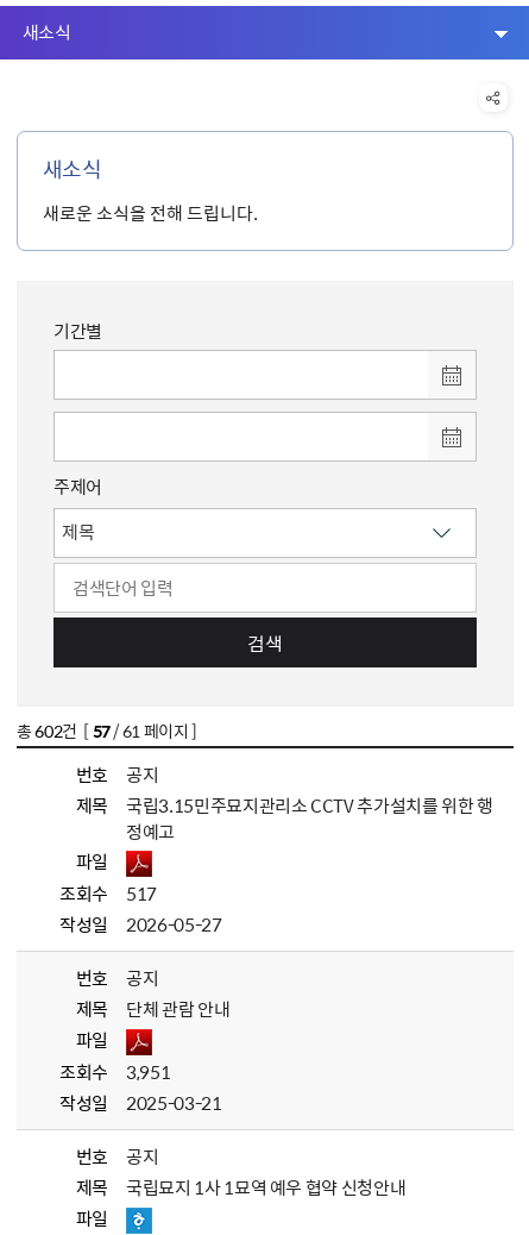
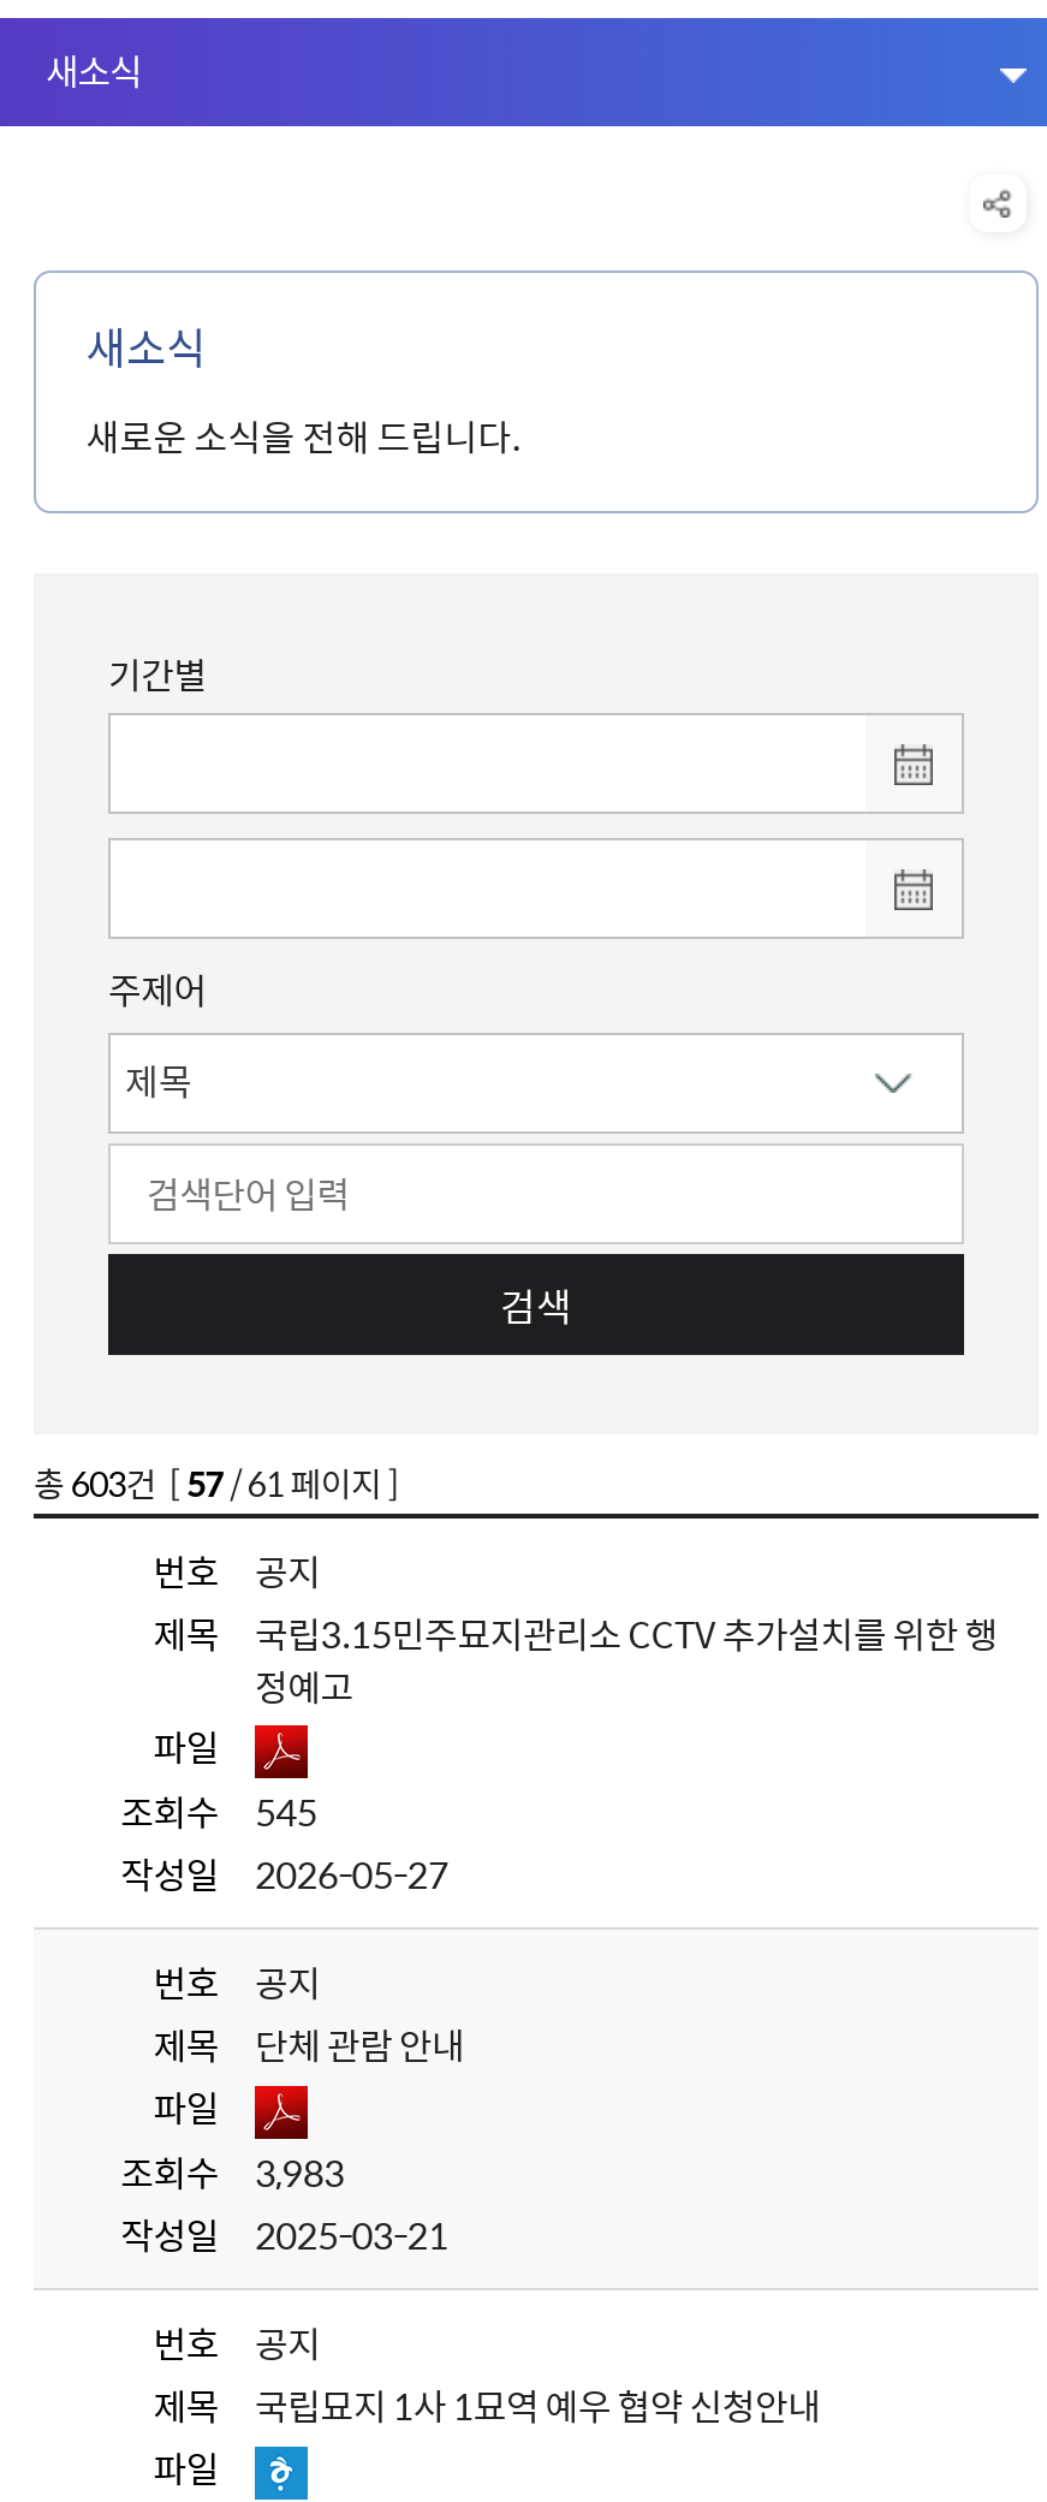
- 총 602건 [57 / 61 페이지 ]
+ 총 603건 [57 / 61 페이지 ]

- 조회수 517
+ 조회수 545

- 조회수 3,951
+ 조회수 3,983
